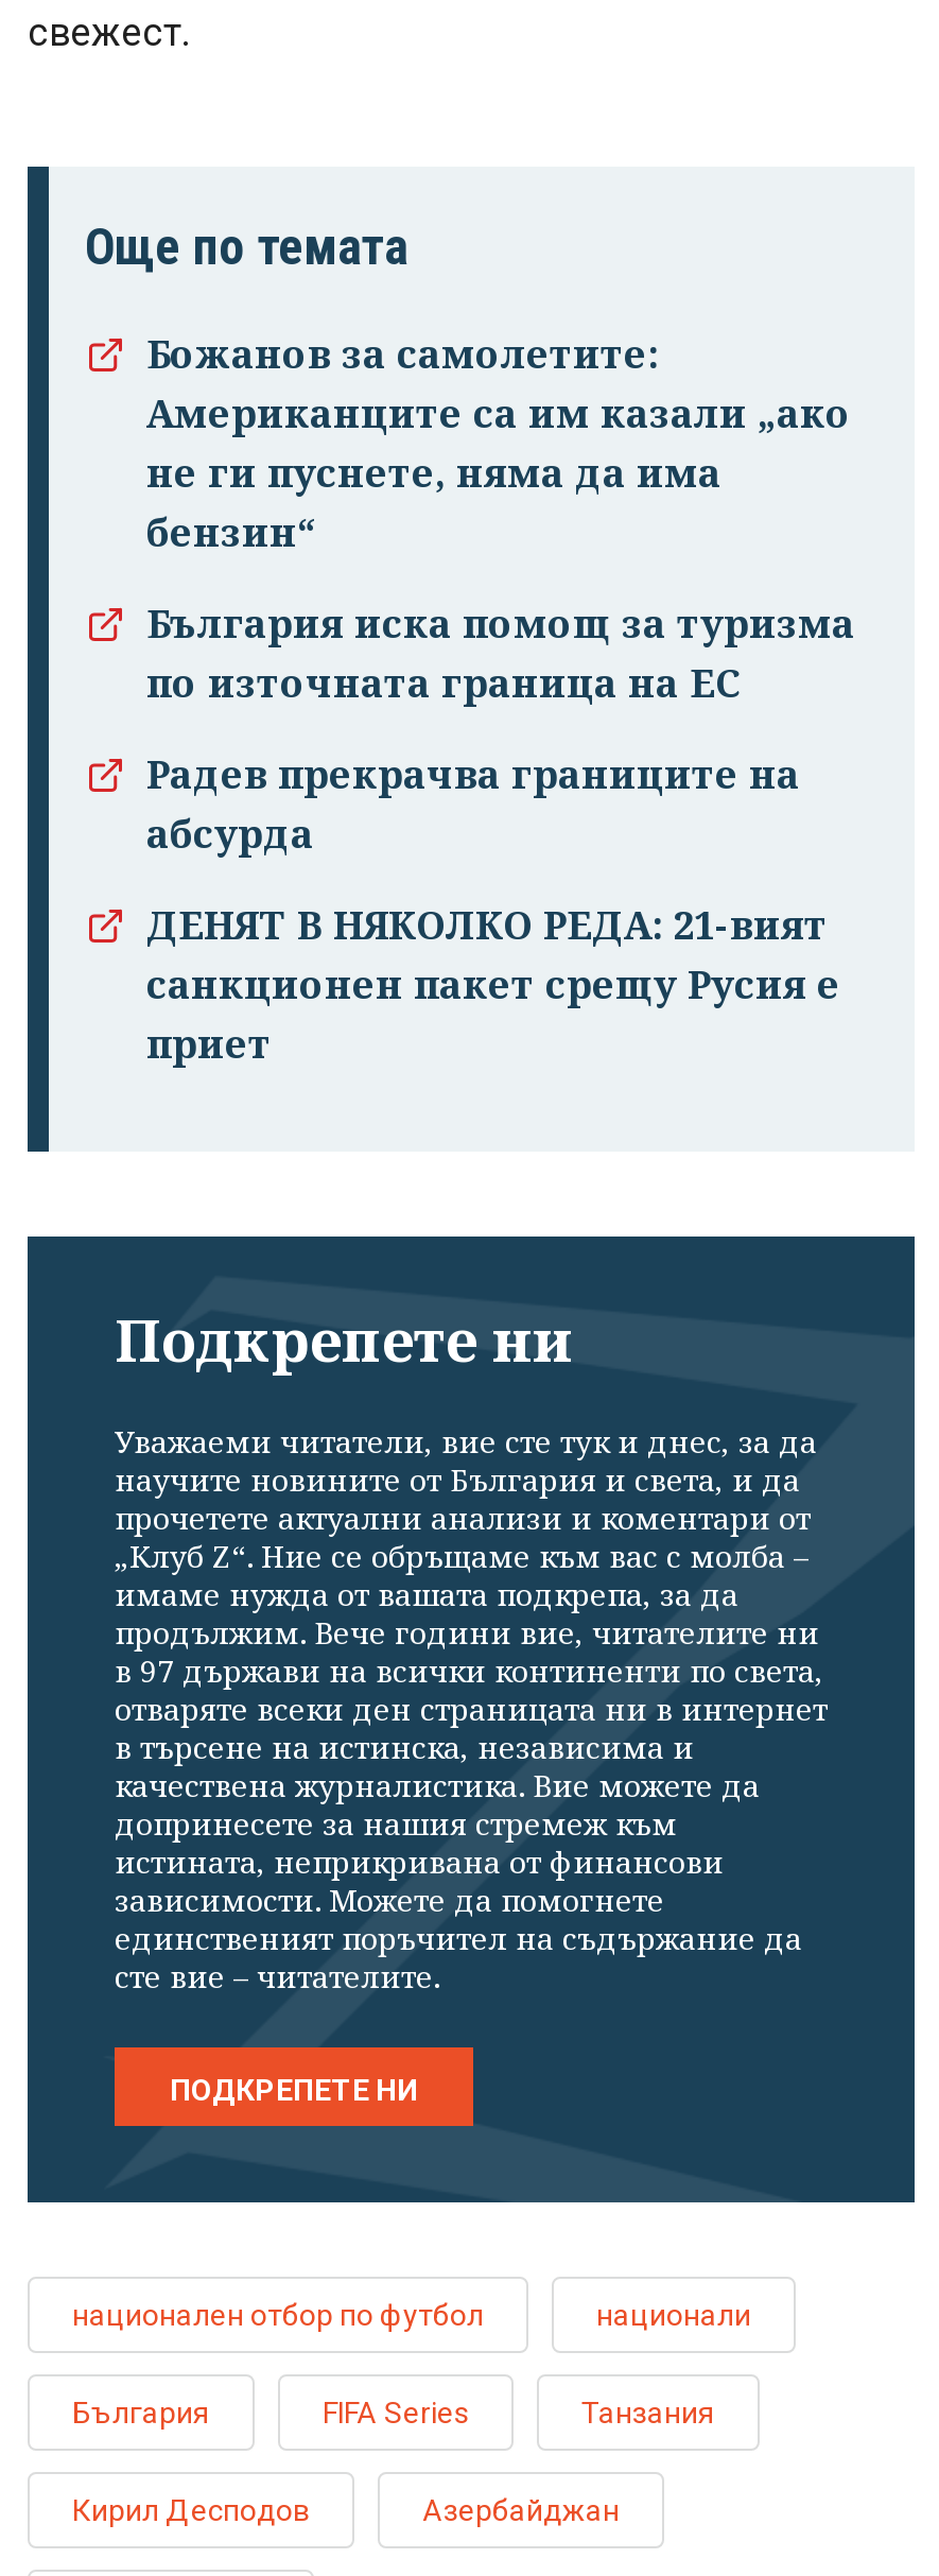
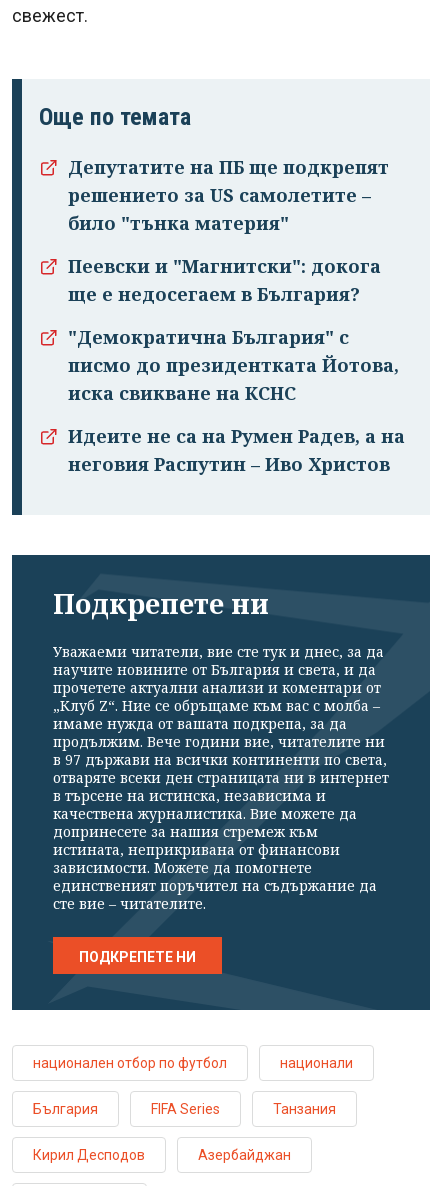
- Божанов за самолетите:
- Американците са им казали „ако
- не ги пуснете, няма да има
- бензин“
+ Депутатите на ПБ ще подкрепят
+ решението за US самолетите –
+ било "тънка материя"

- България иска помощ за туризма
- по източната граница на ЕС
+ Пеевски и "Магнитски": докога
+ ще е недосегаем в България?

- Радев прекрачва границите на
- абсурда
+ "Демократична България" с
+ писмо до президентката Йотова,
+ иска свикване на КСНС

- ДЕНЯТ В НЯКОЛКО РЕДА: 21-вият
- санкционен пакет срещу Русия е
- приет
+ Идеите не са на Румен Радев, а на
+ неговия Распутин – Иво Христов
